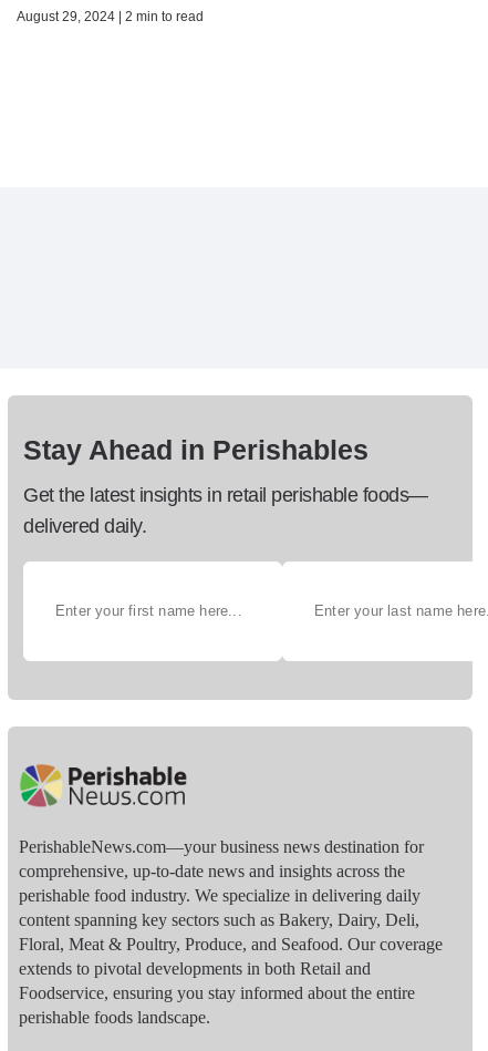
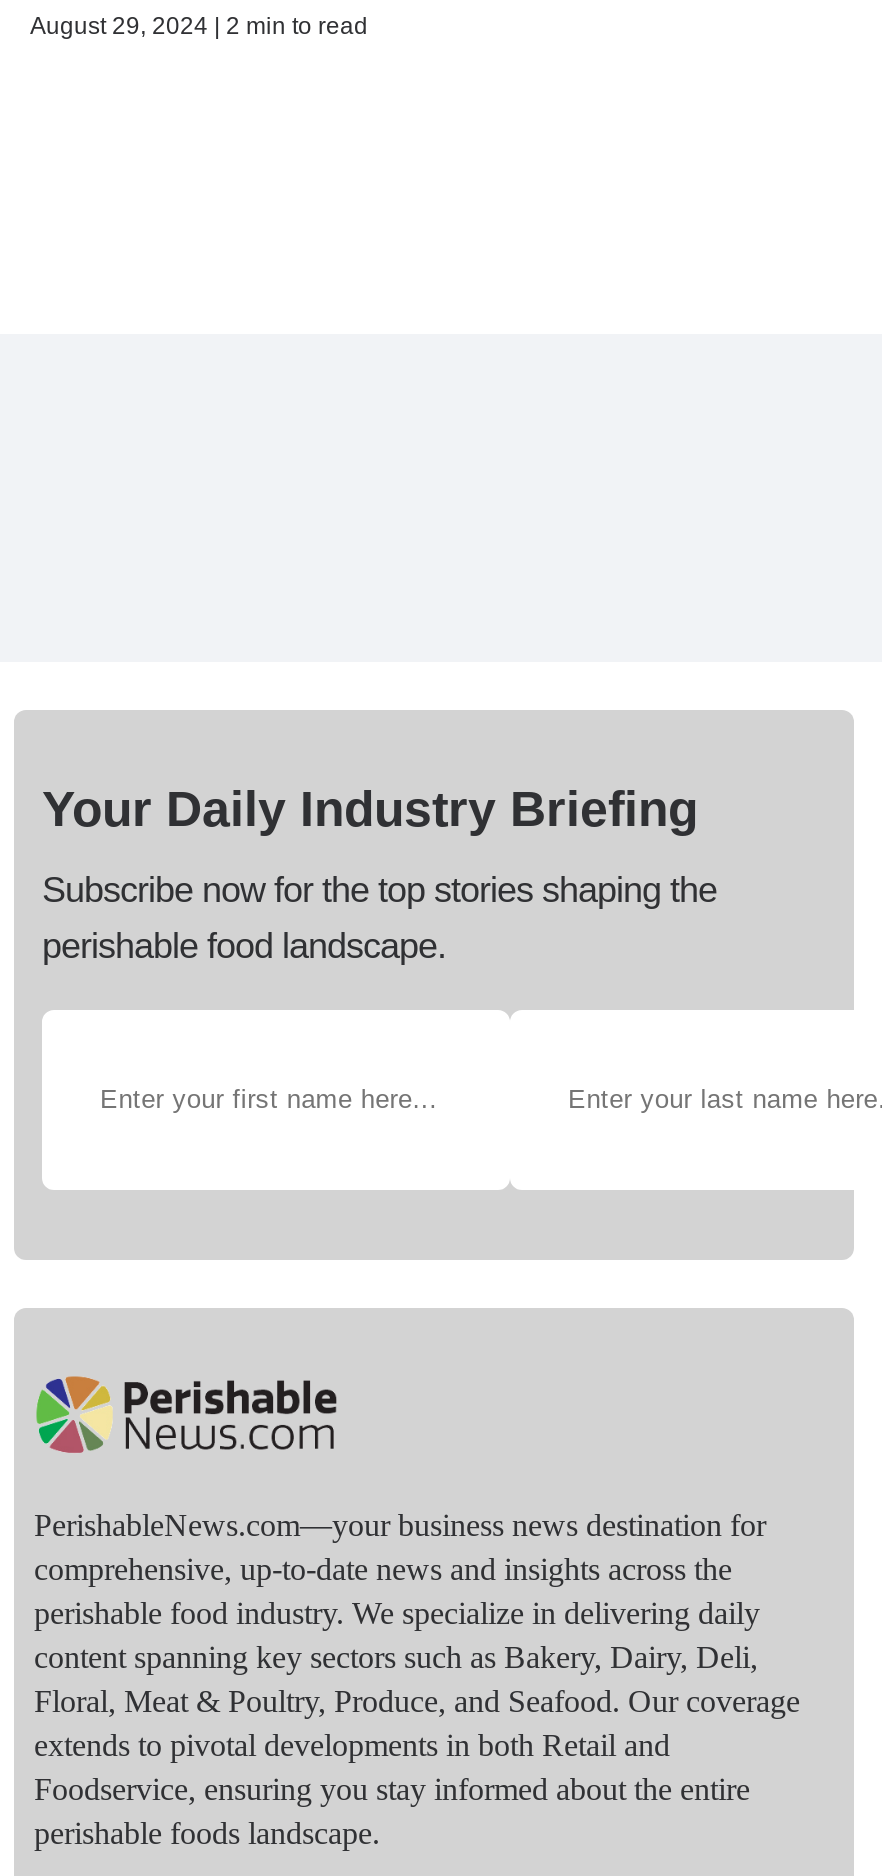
- Stay Ahead in Perishables
+ Your Daily Industry Briefing

- Get the latest insights in retail perishable foods—
- delivered daily.
+ Subscribe now for the top stories shaping the
+ perishable food landscape.
